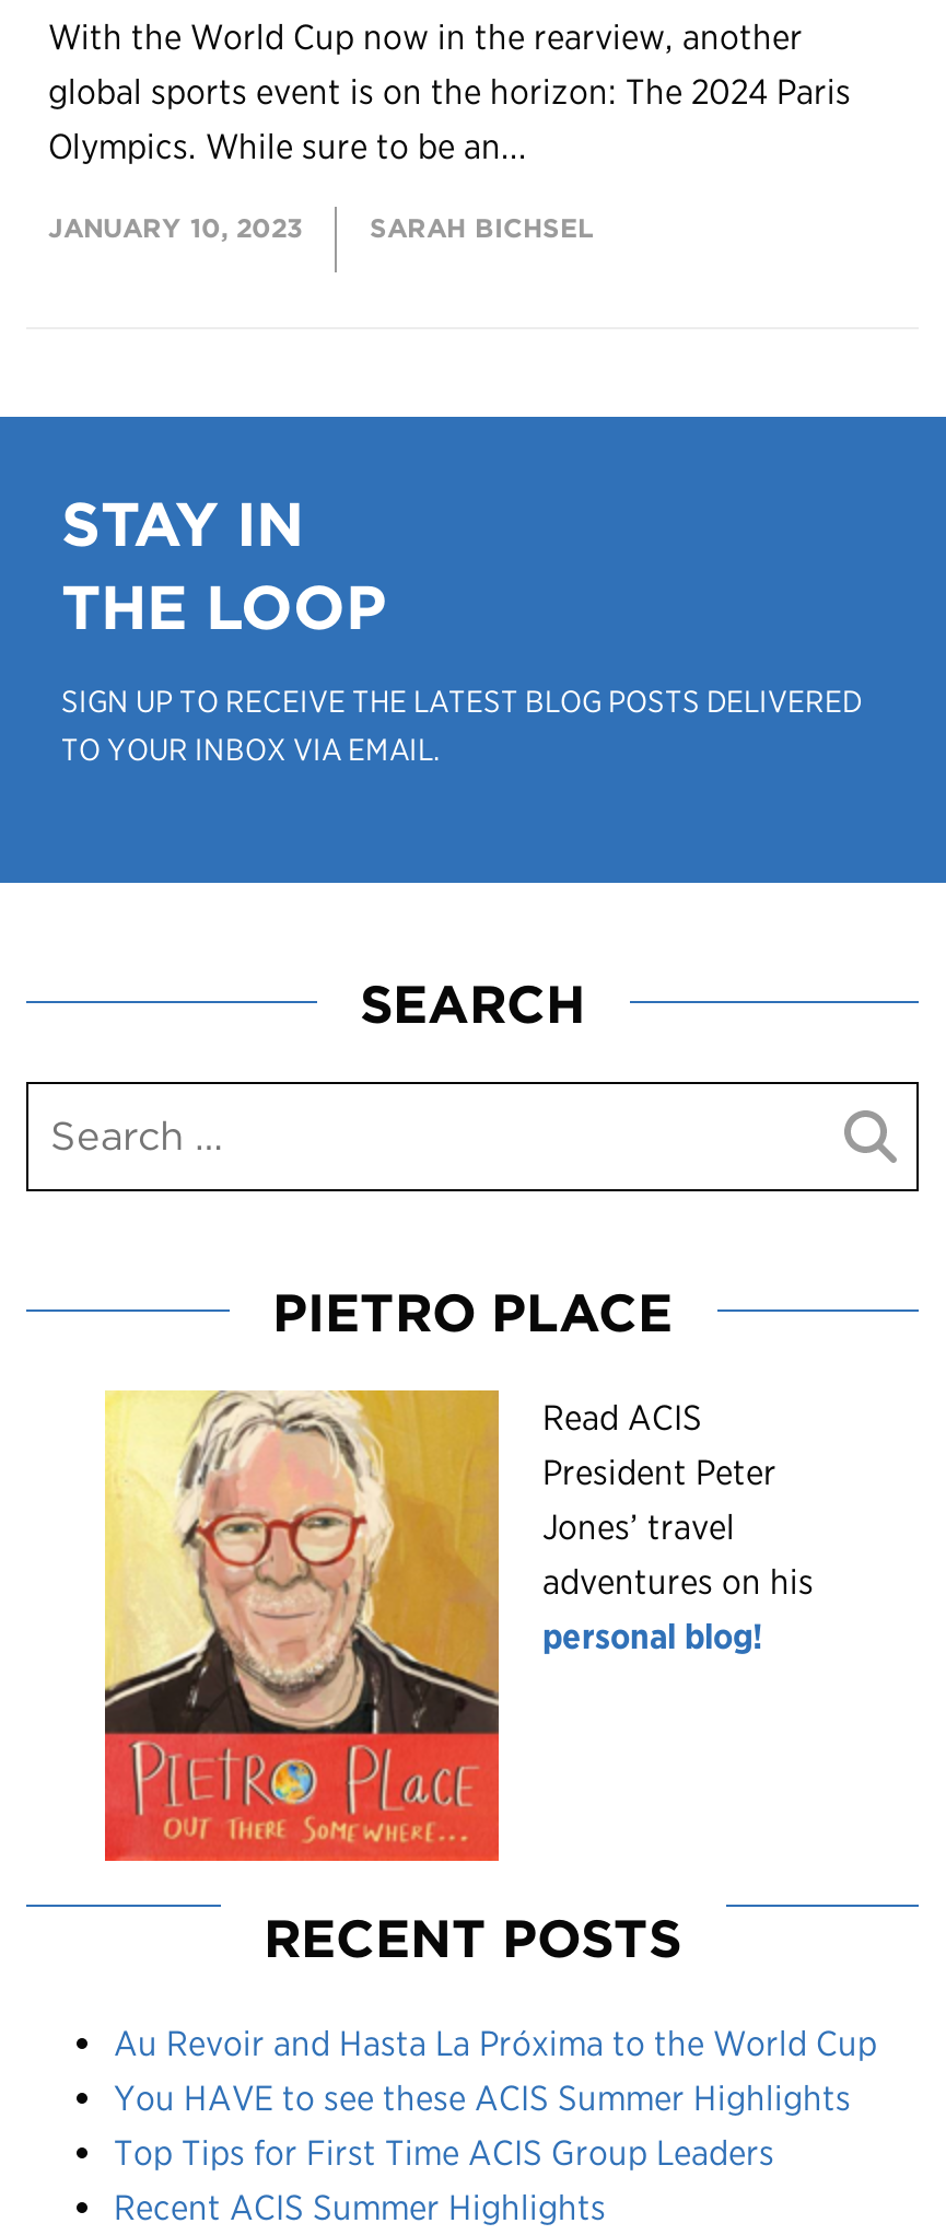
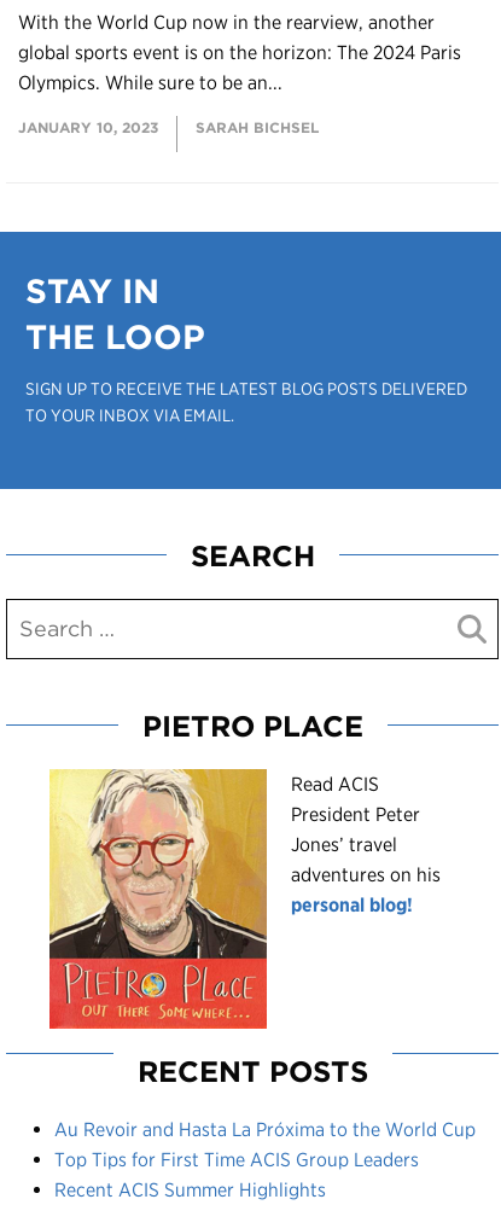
- You HAVE to see these ACIS Summer Highlights
